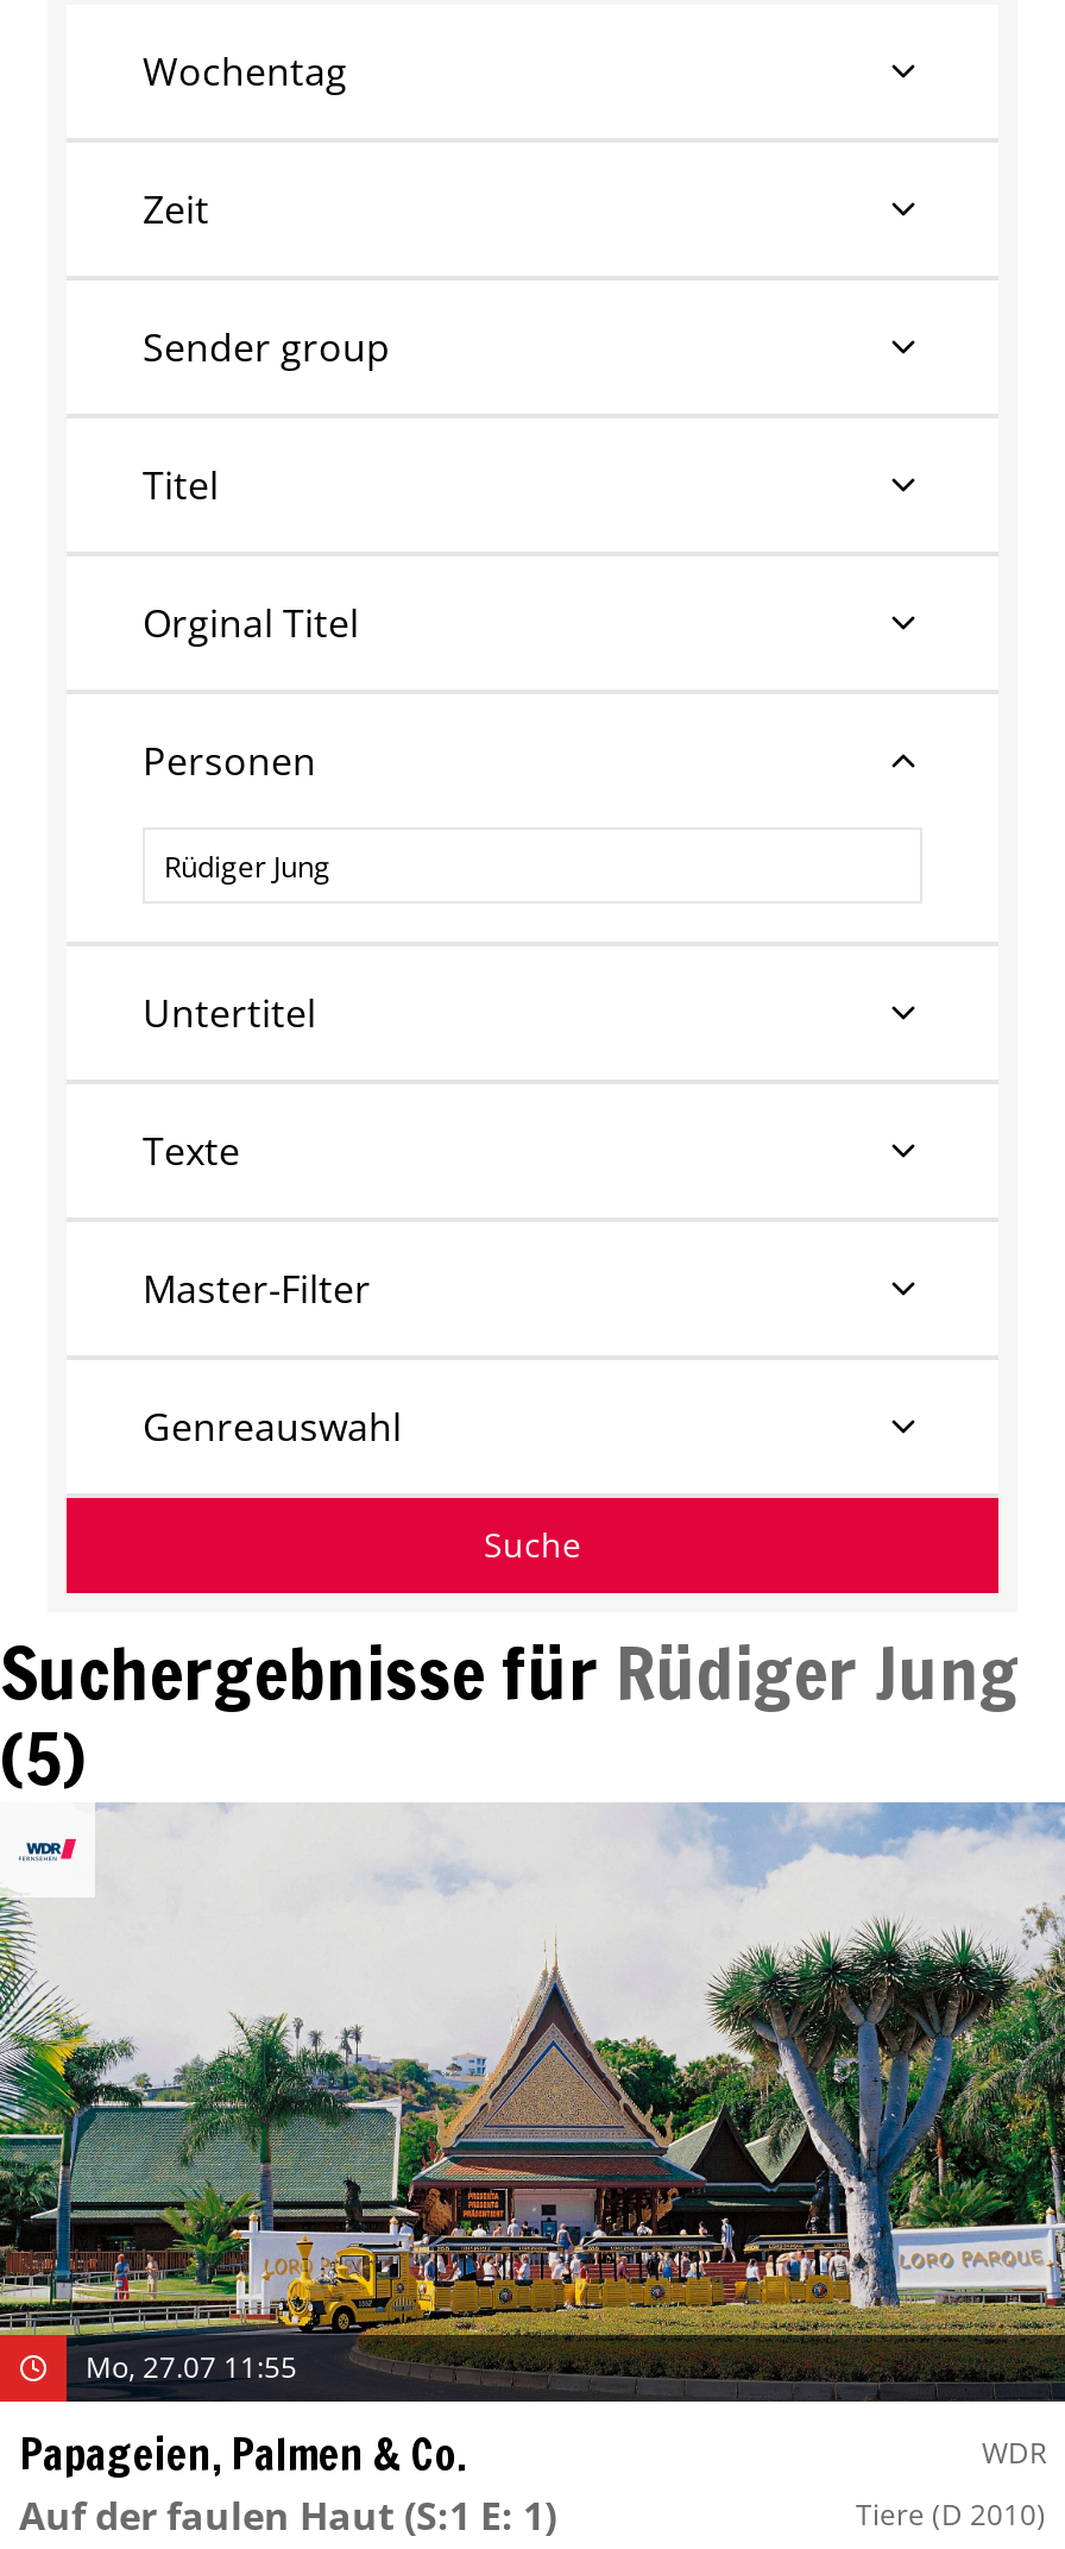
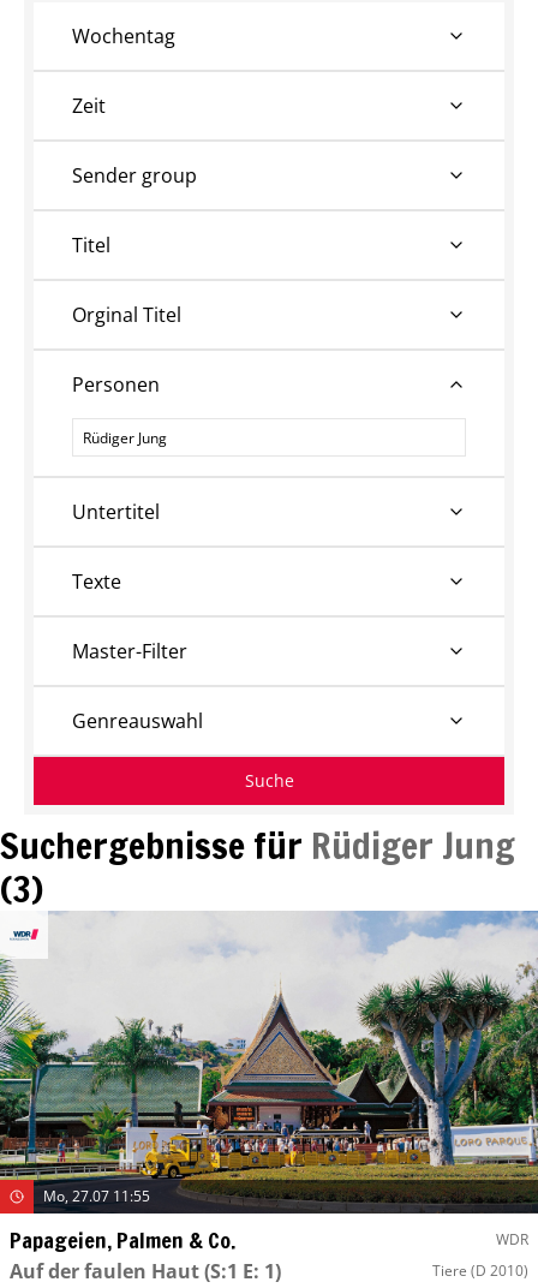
- (5)
+ (3)
